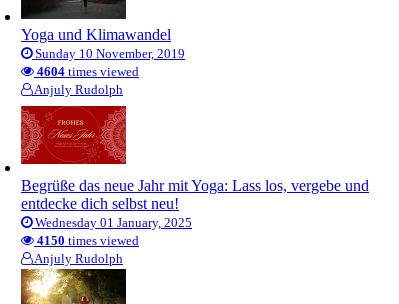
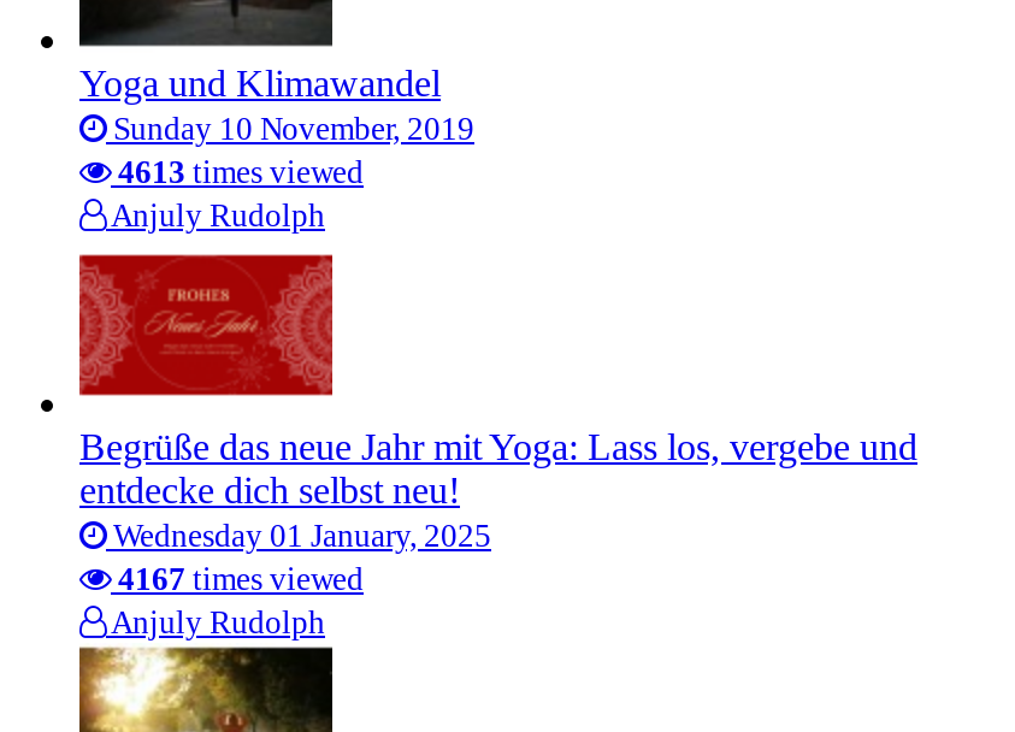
- 4604 times viewed
+ 4613 times viewed

- 4150 times viewed
+ 4167 times viewed
